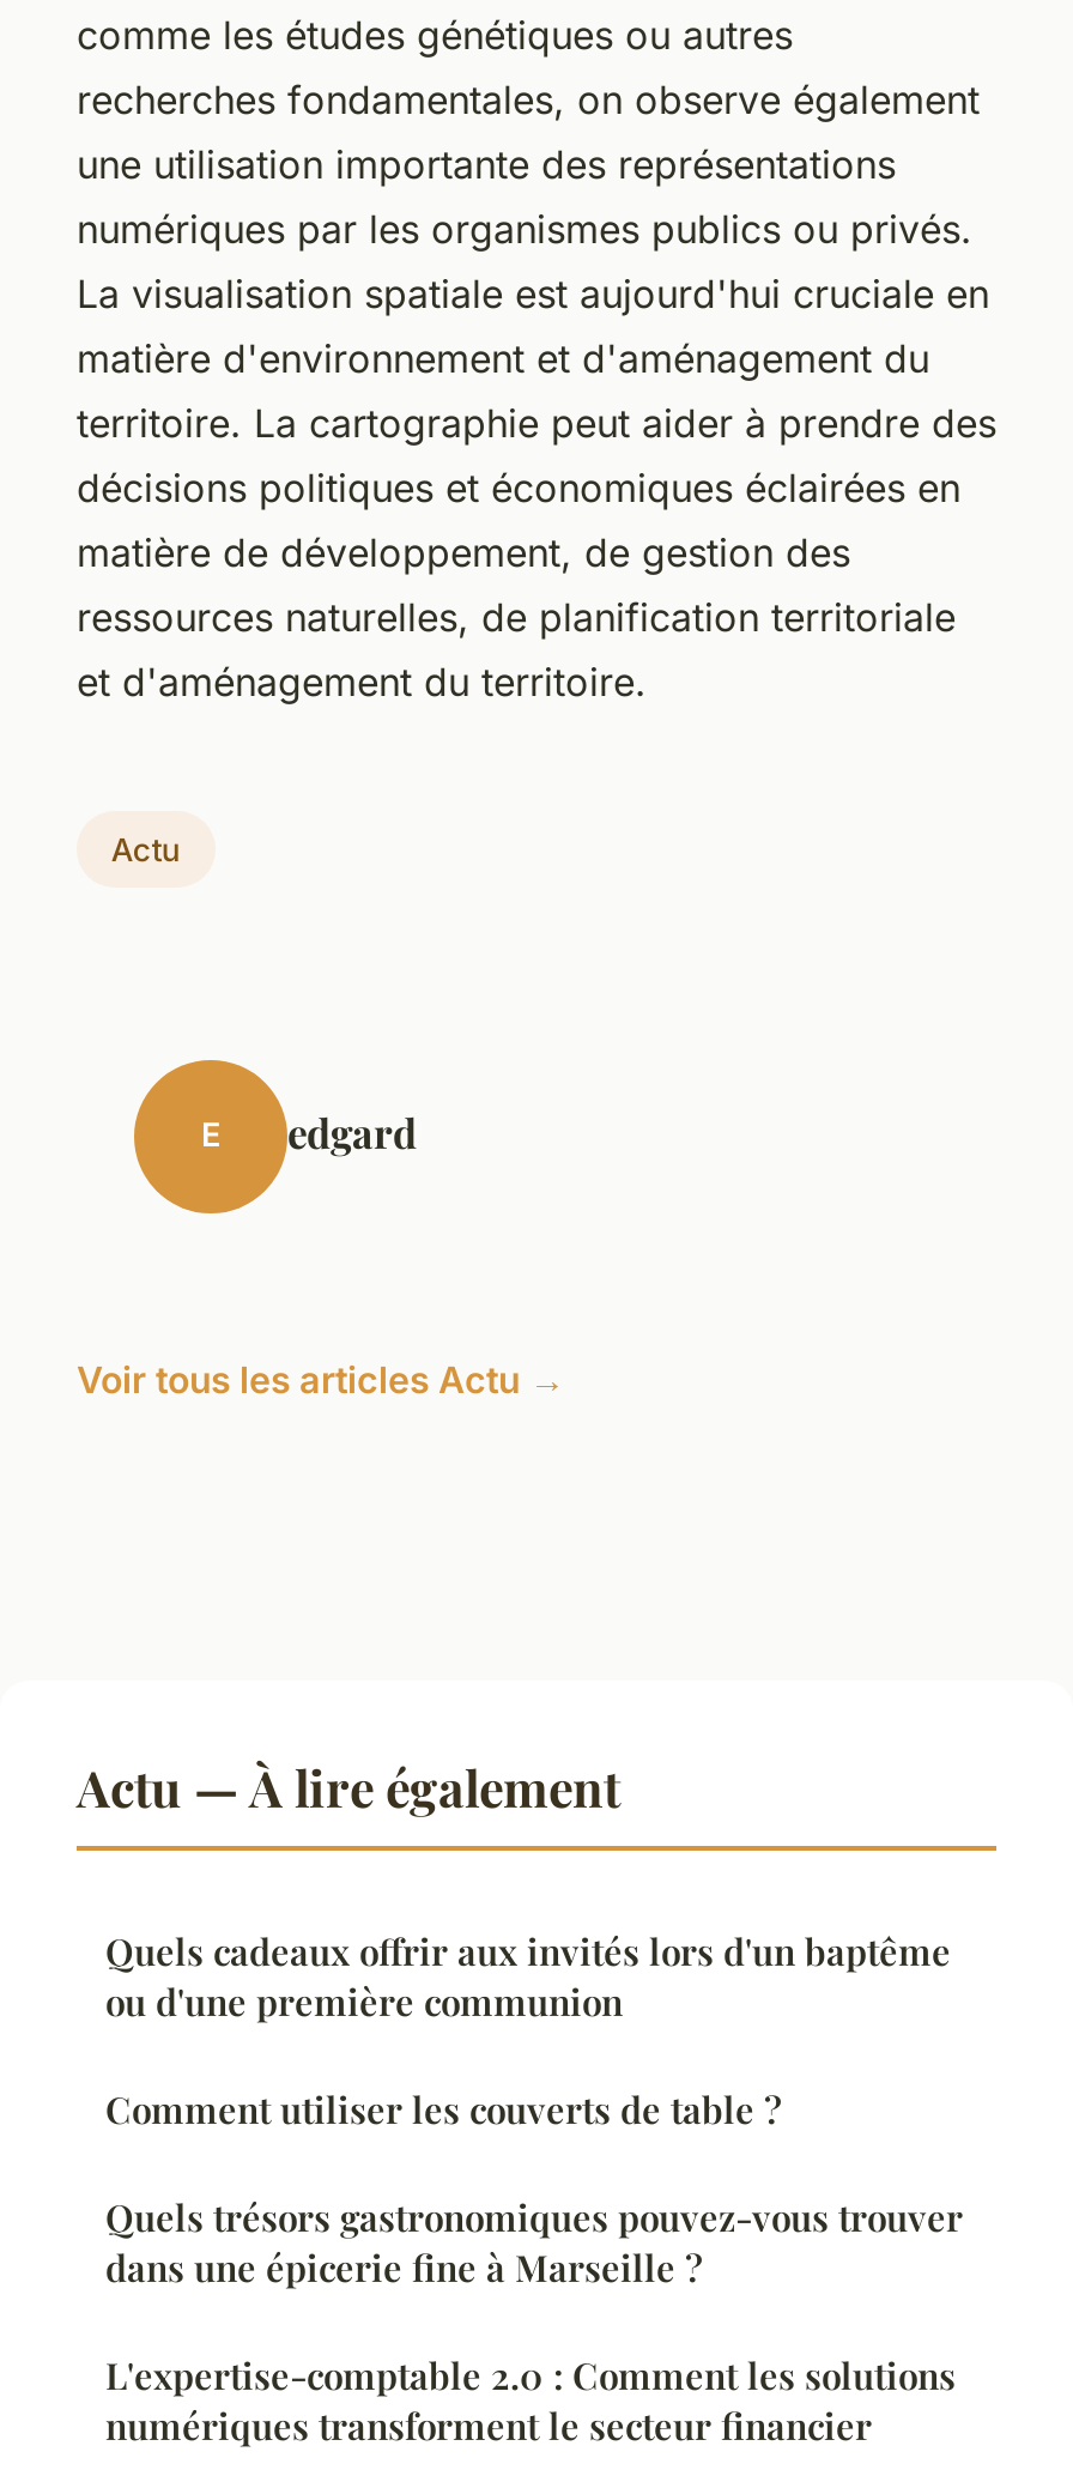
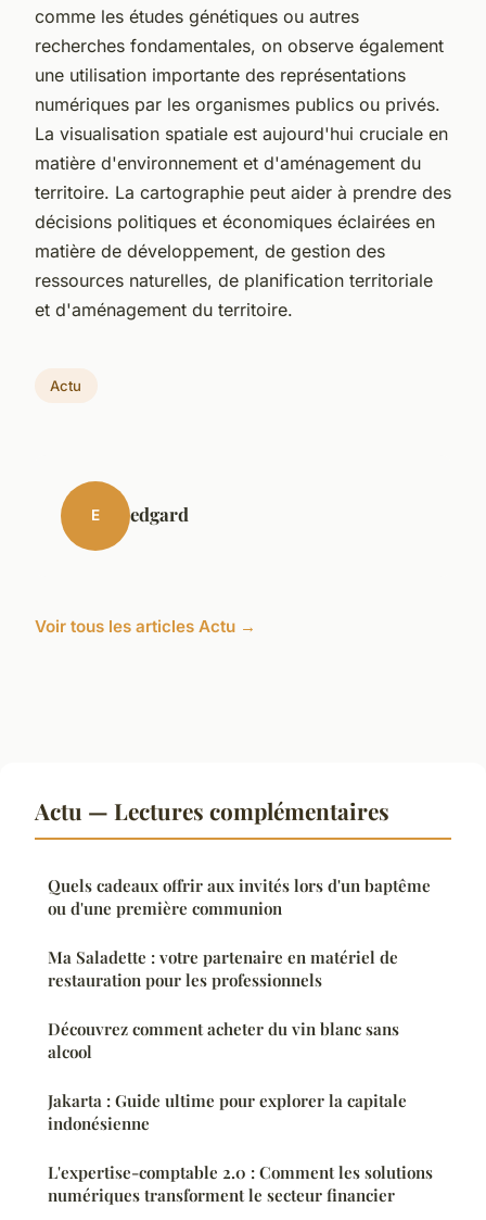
- Actu — À lire également
+ Actu — Lectures complémentaires

- Comment utiliser les couverts de table ?
- Quels trésors gastronomiques pouvez-vous trouver
- dans une épicerie fine à Marseille ?
+ Ma Saladette : votre partenaire en matériel de
+ restauration pour les professionnels
+ Découvrez comment acheter du vin blanc sans
+ alcool
+ Jakarta : Guide ultime pour explorer la capitale
+ indonésienne
